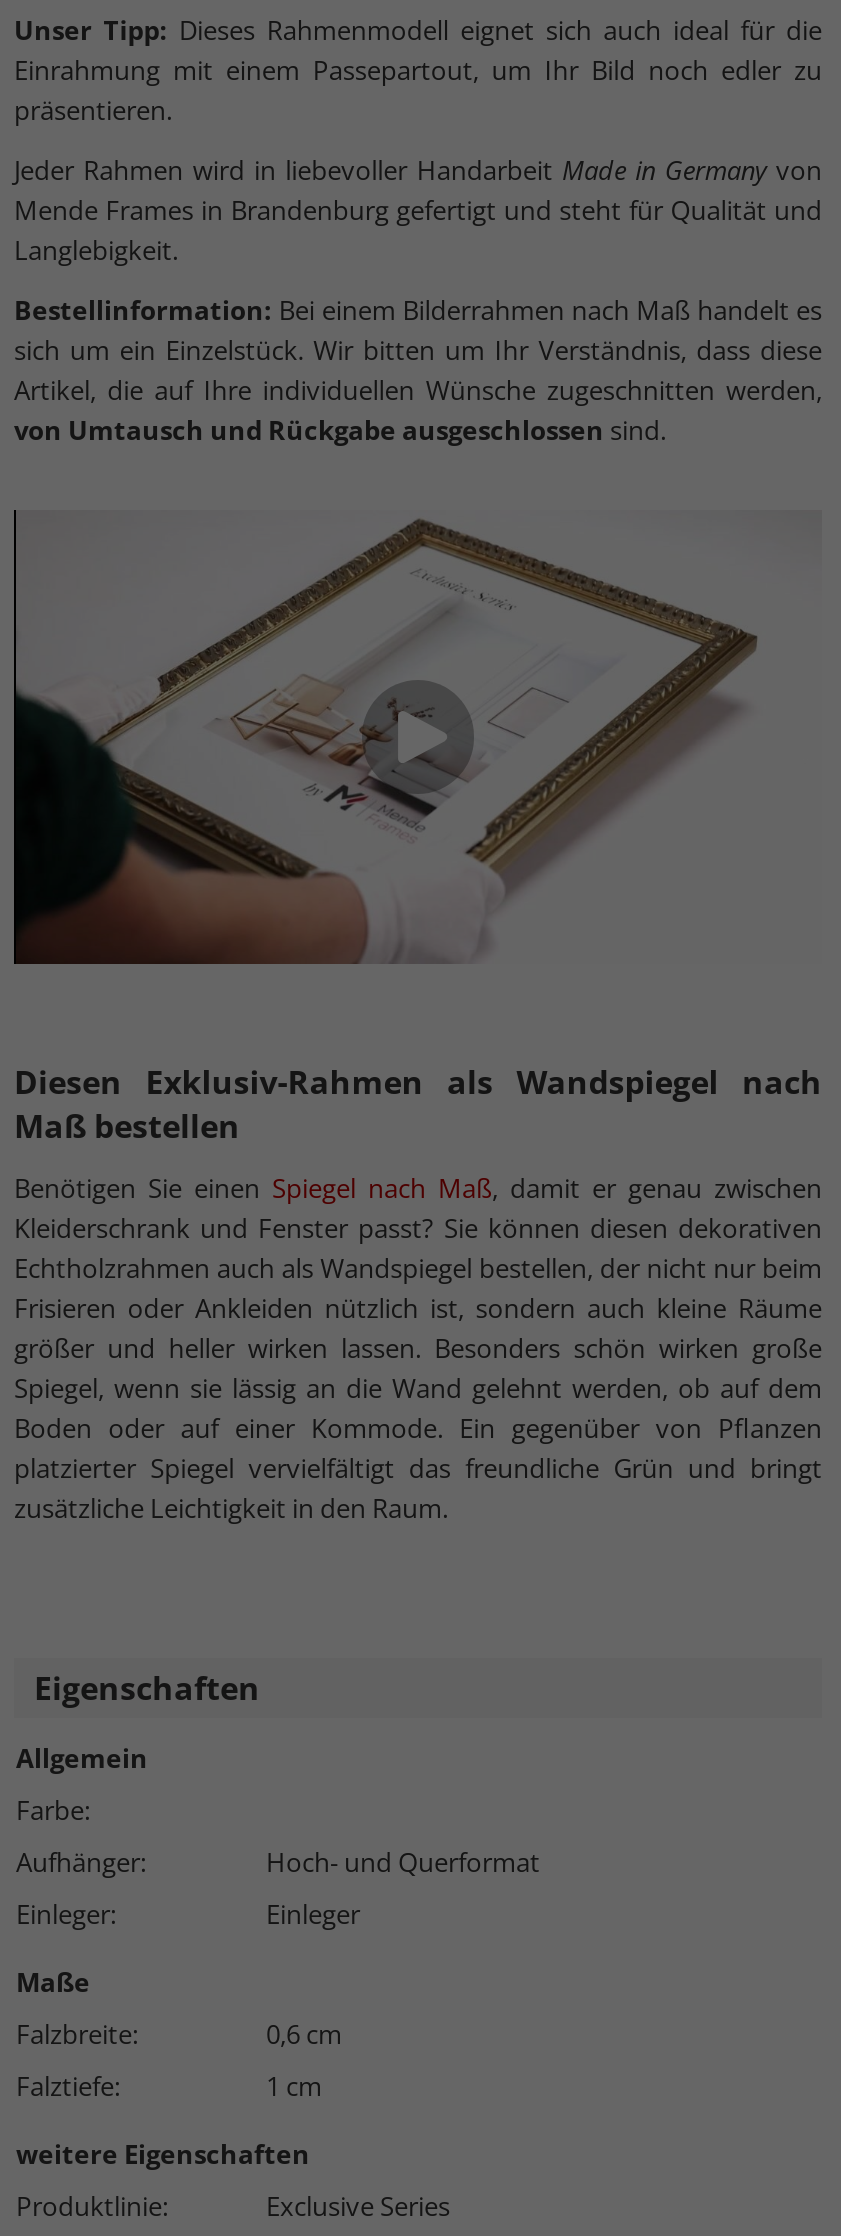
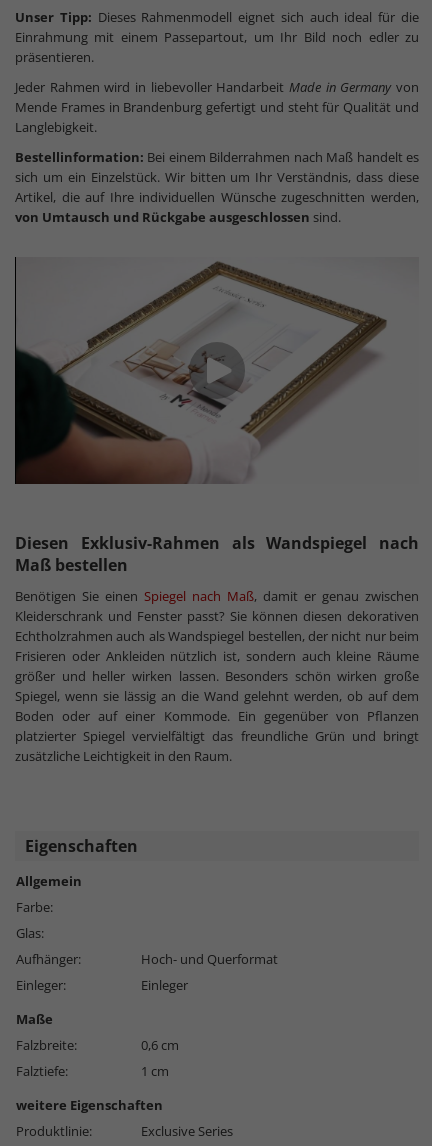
+ Glas:
